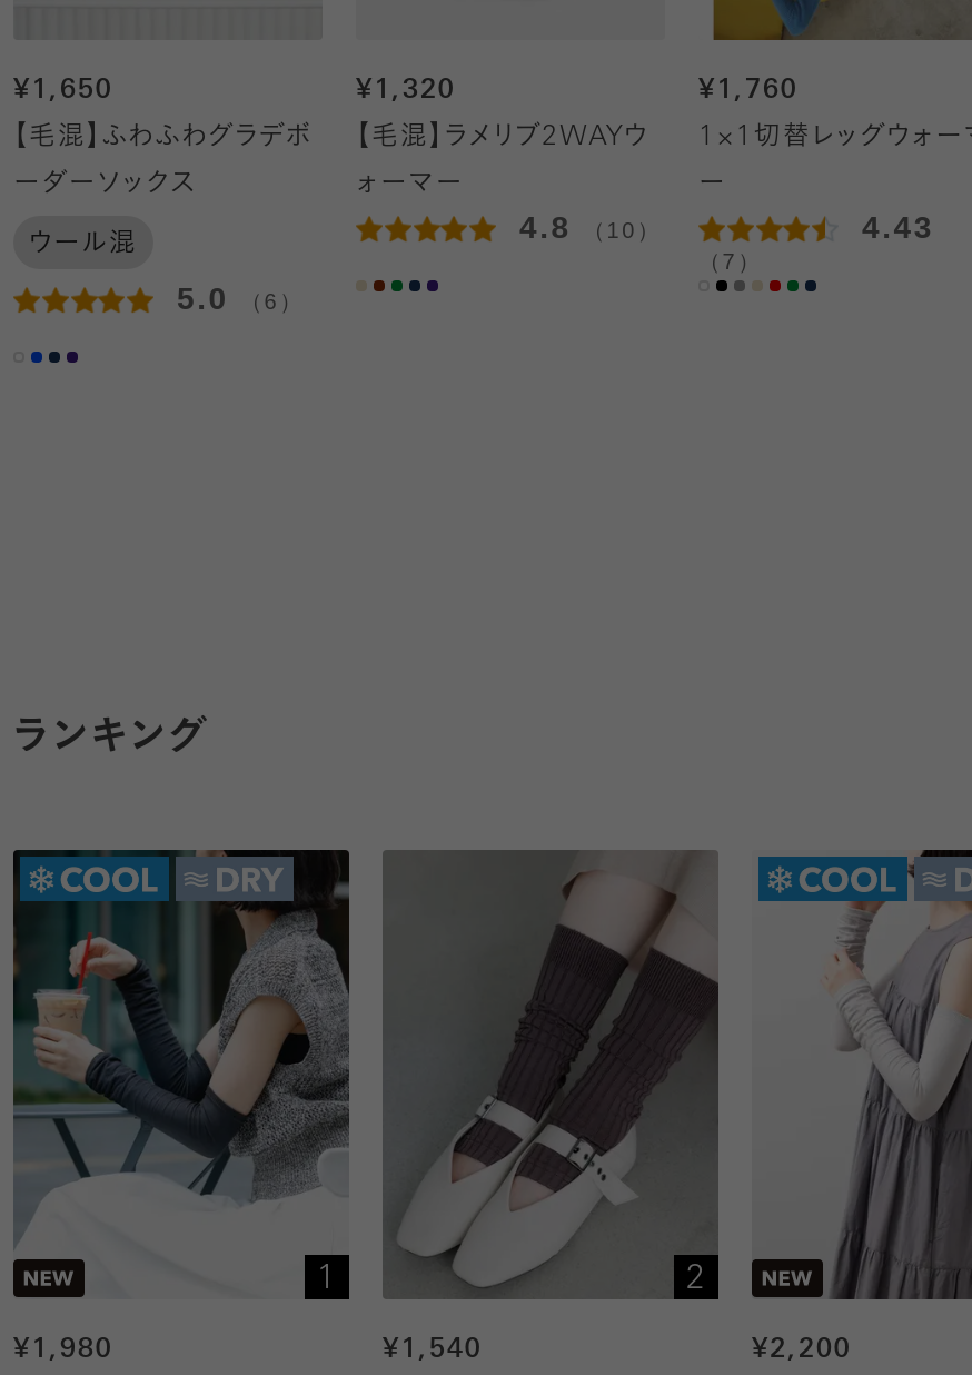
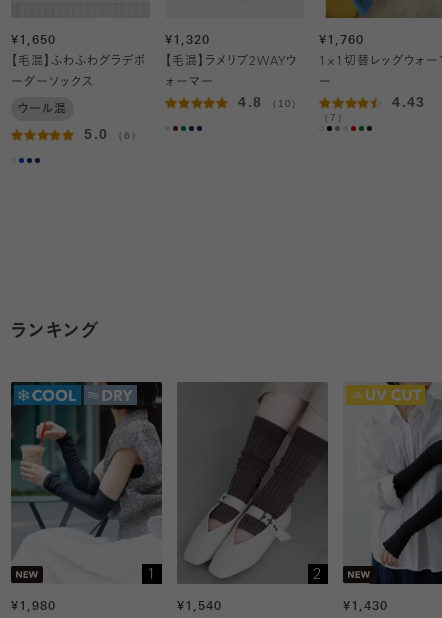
- [image]
- ¥2,200
+ [image]
+ ¥1,430
